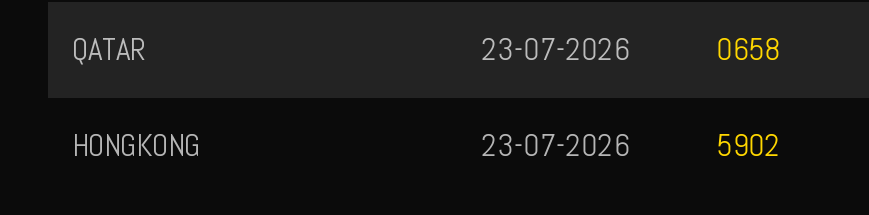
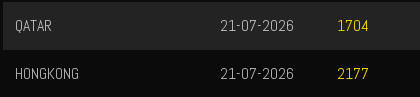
- 23-07-2026
+ 21-07-2026

- 0658
+ 1704

- 23-07-2026
+ 21-07-2026

- 5902
+ 2177
